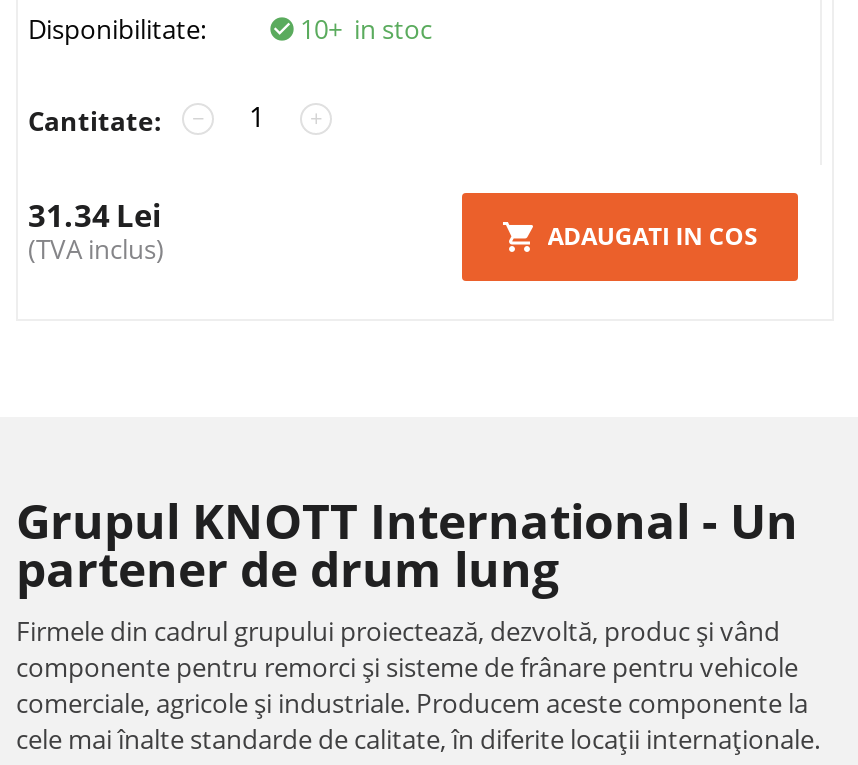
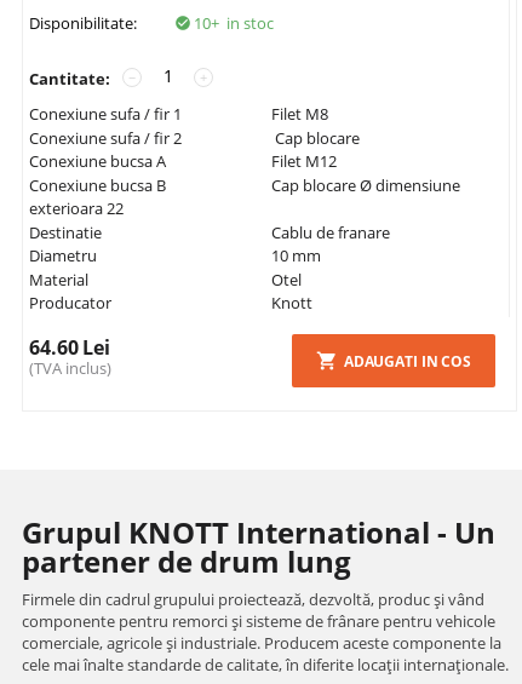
- 31.34 Lei
+ Conexiune sufa / fir 1
+ Filet M8
+ Conexiune sufa / fir 2
+ Cap blocare
+ Conexiune bucsa A
+ Filet M12
+ Conexiune bucsa B
+ Cap blocare Ø dimensiune
+ exterioara 22
+ Destinatie
+ Cablu de franare
+ Diametru
+ 10 mm
+ Material
+ Otel
+ Producator
+ Knott
+ 64.60 Lei
